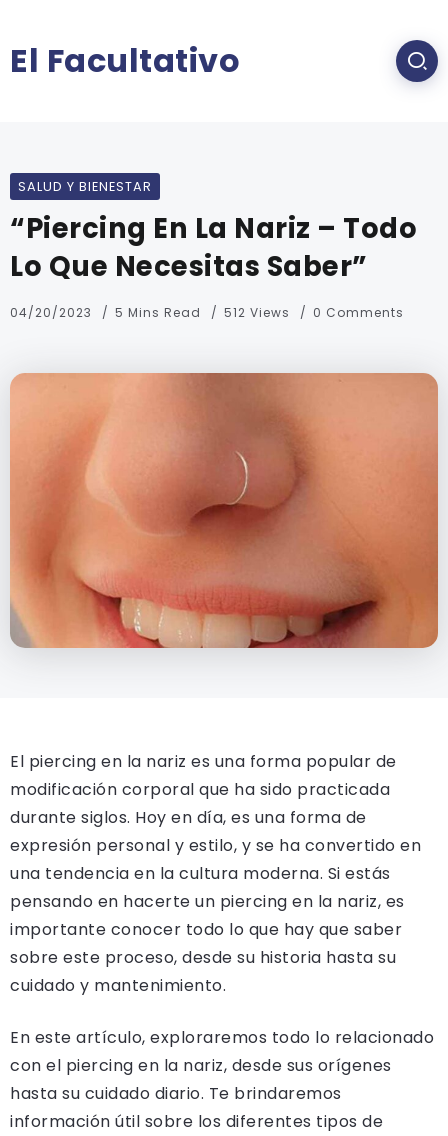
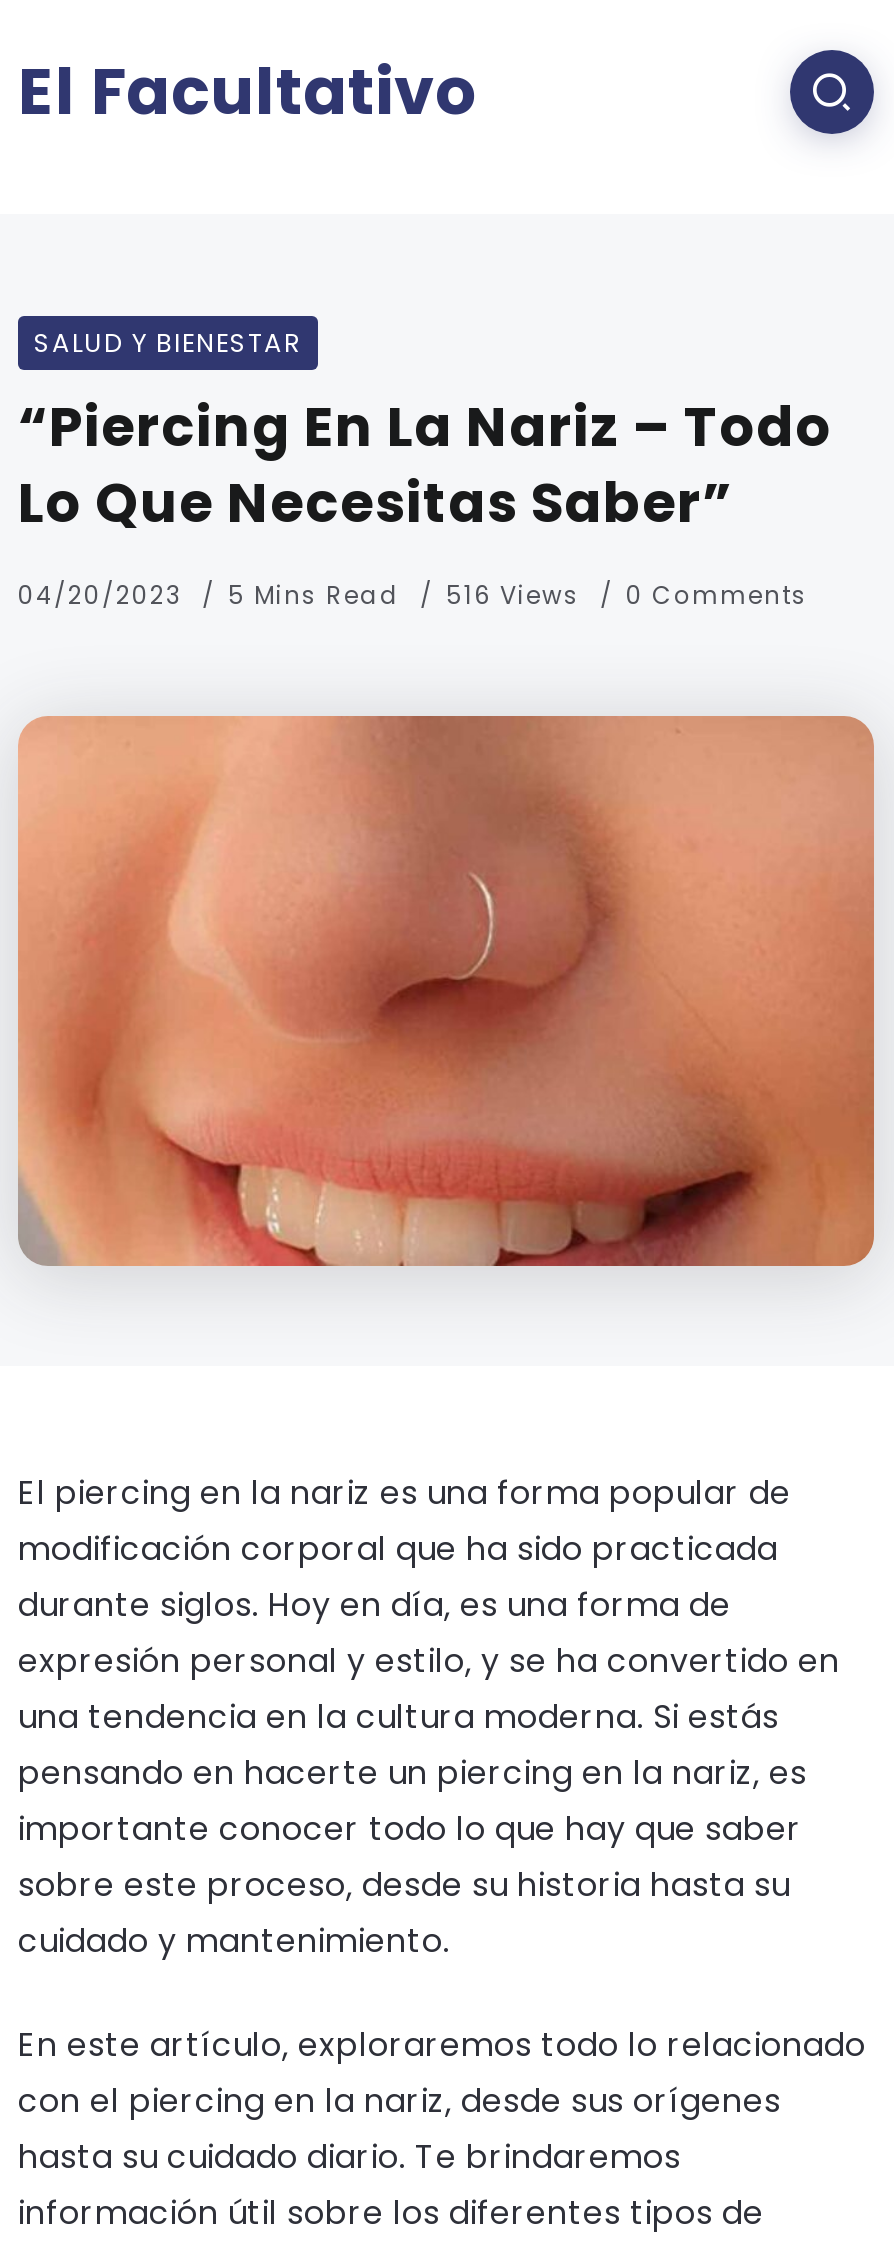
- 04/20/2023 5 Mins Read 512 Views 0 Comments
+ 04/20/2023 5 Mins Read 516 Views 0 Comments
